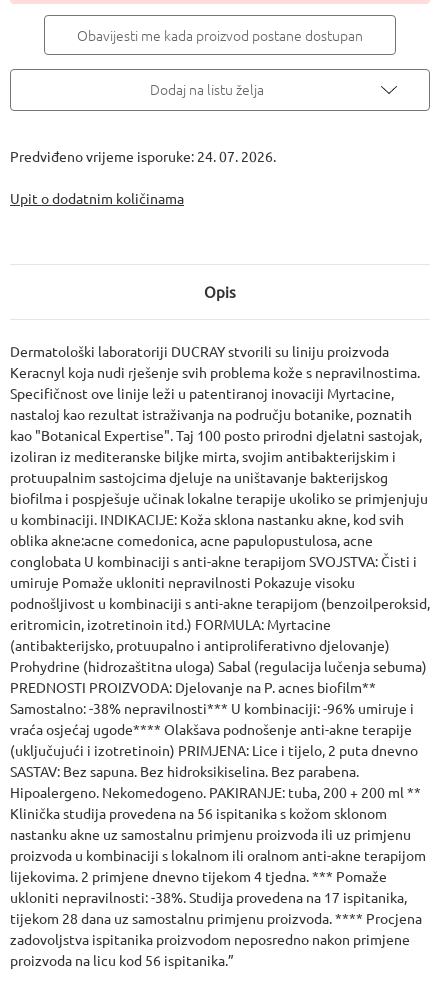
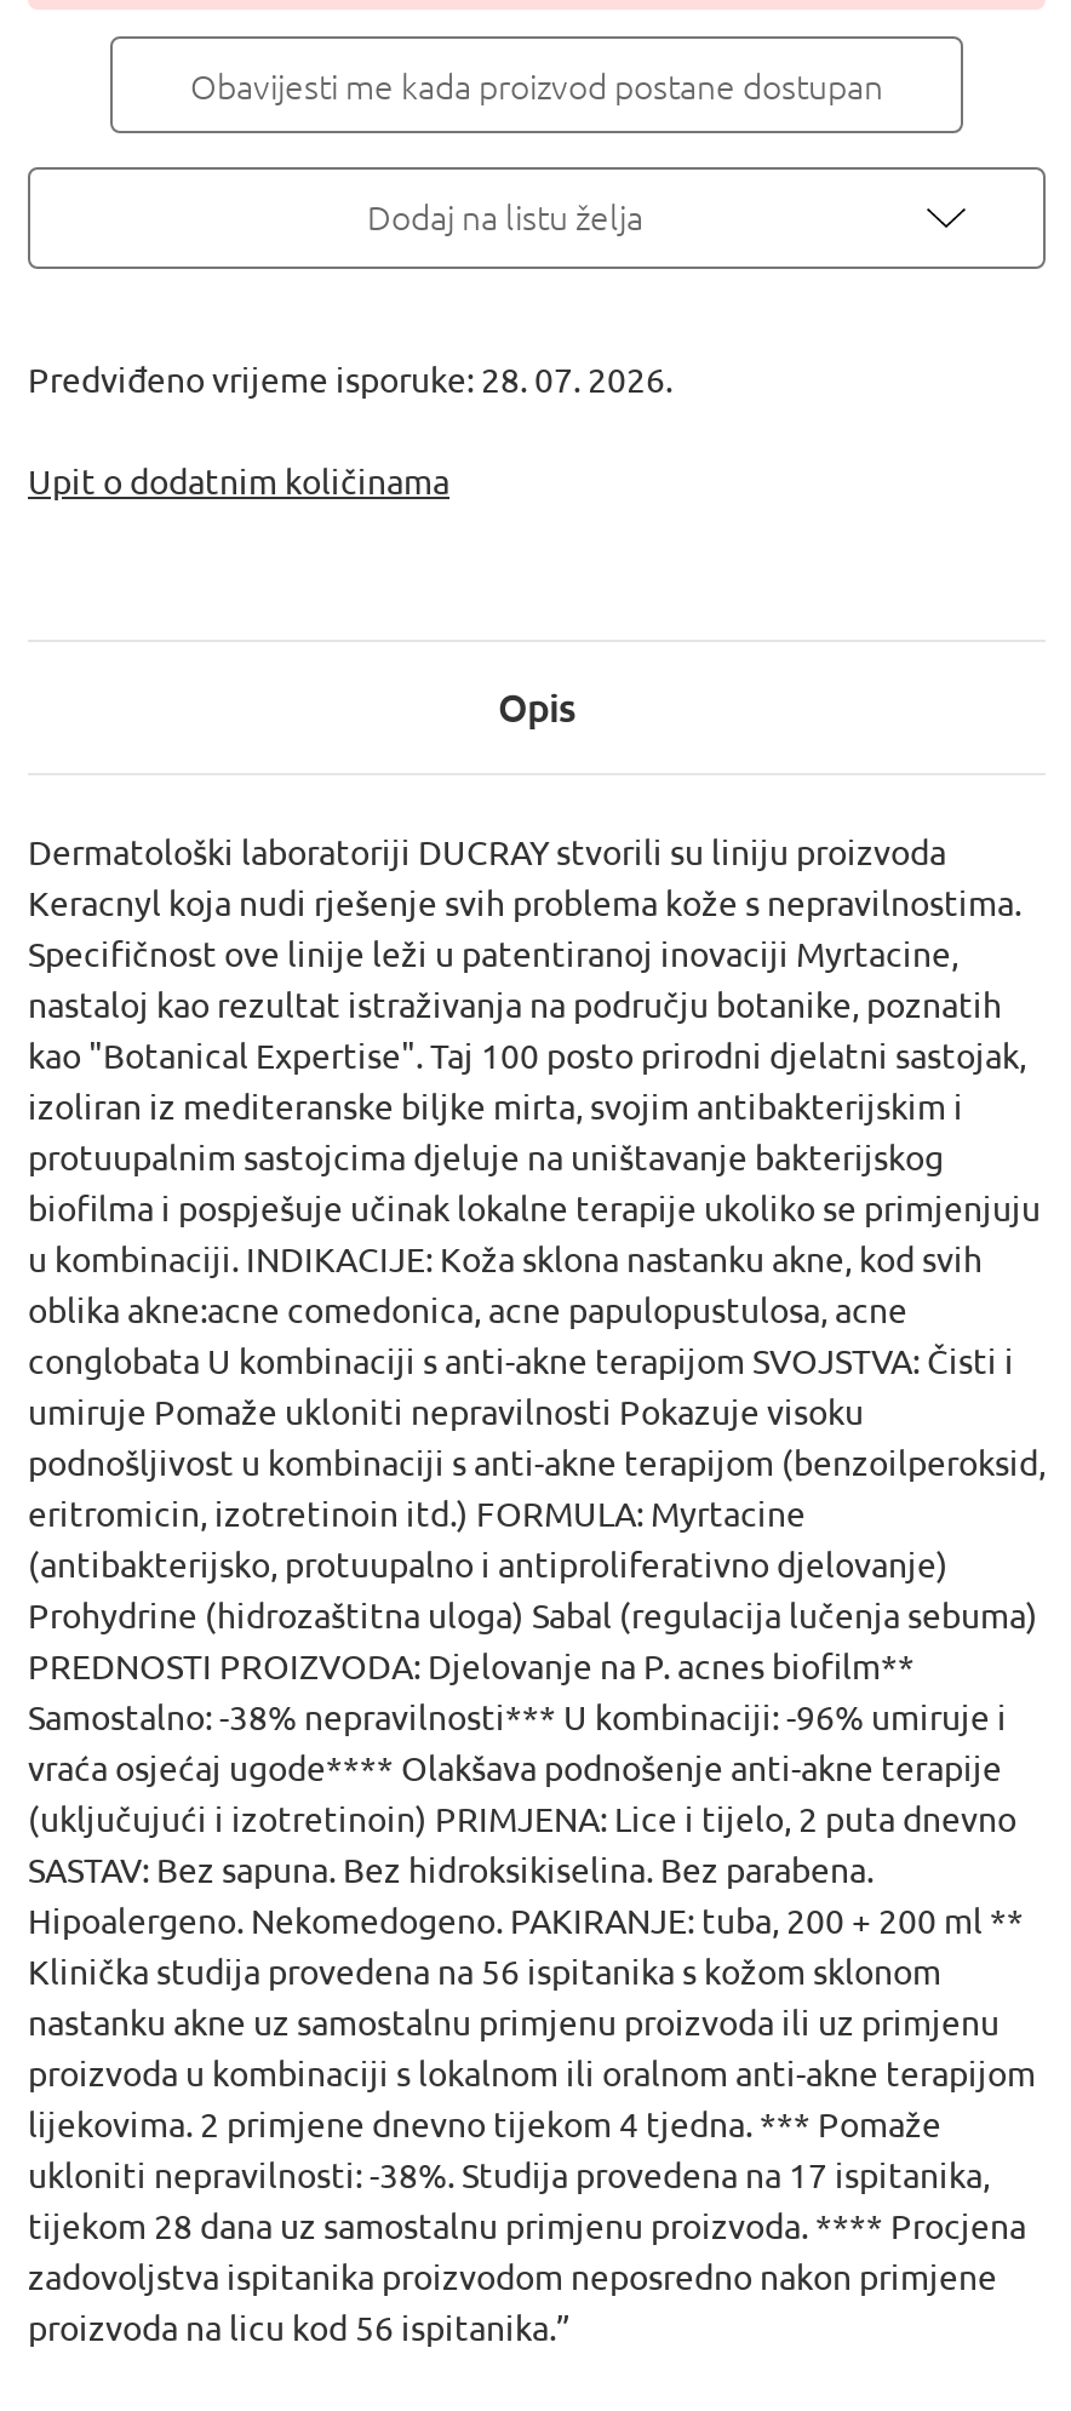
- Predviđeno vrijeme isporuke: 24. 07. 2026.
+ Predviđeno vrijeme isporuke: 28. 07. 2026.
